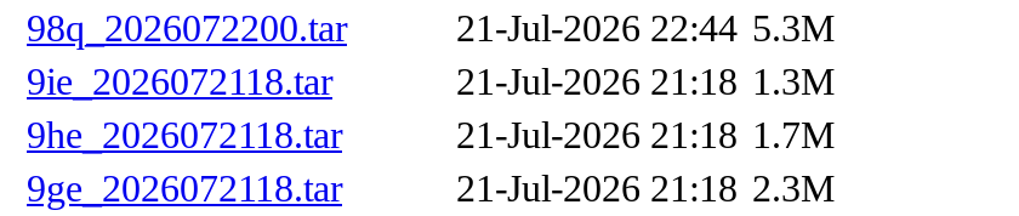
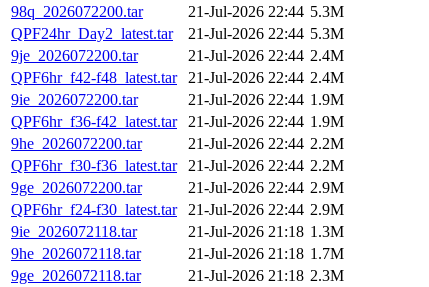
+ QPF24hr_Day2_latest.tar
+ 21-Jul-2026 22:44 5.3M
+ 9je_2026072200.tar
+ 21-Jul-2026 22:44 2.4M
+ QPF6hr_f42-f48_latest.tar
+ 21-Jul-2026 22:44 2.4M
+ 9ie_2026072200.tar
+ 21-Jul-2026 22:44 1.9M
+ QPF6hr_f36-f42_latest.tar
+ 21-Jul-2026 22:44 1.9M
+ 9he_2026072200.tar
+ 21-Jul-2026 22:44 2.2M
+ QPF6hr_f30-f36_latest.tar
+ 21-Jul-2026 22:44 2.2M
+ 9ge_2026072200.tar
+ 21-Jul-2026 22:44 2.9M
+ QPF6hr_f24-f30_latest.tar
+ 21-Jul-2026 22:44 2.9M
